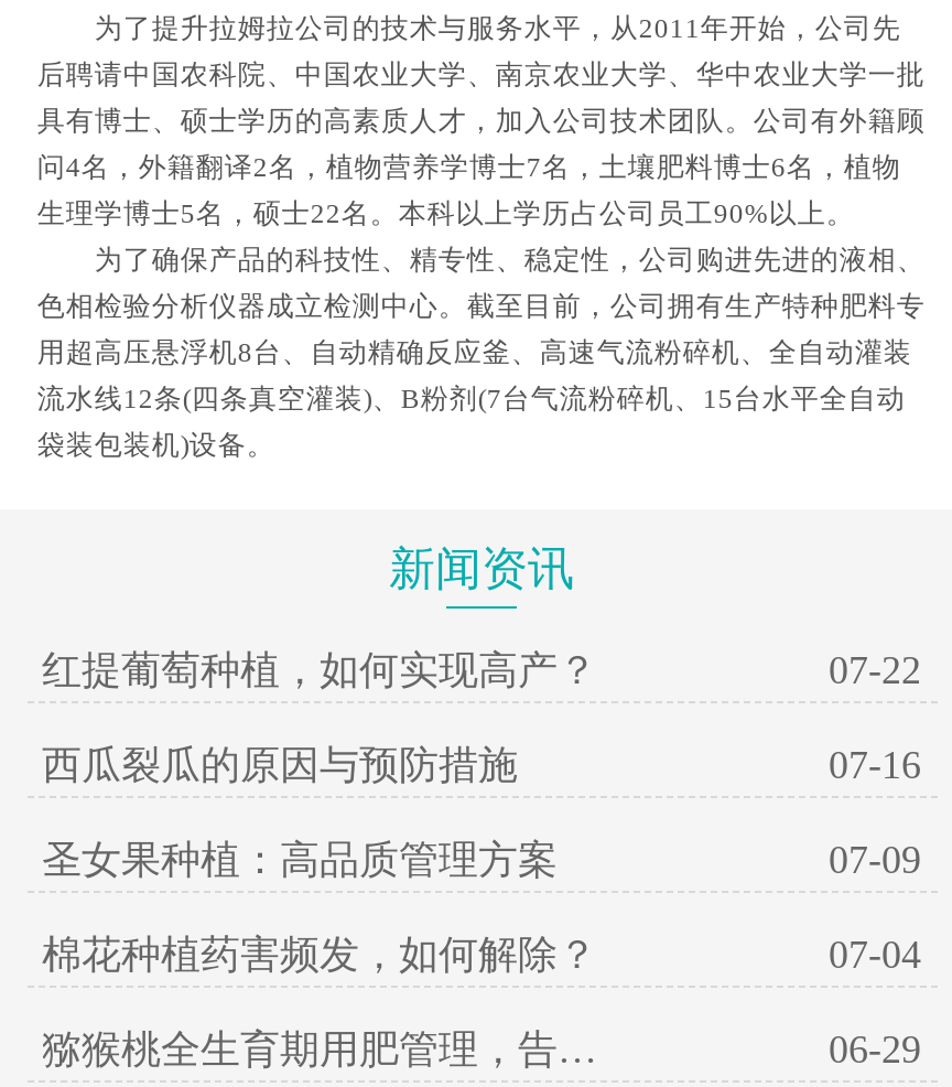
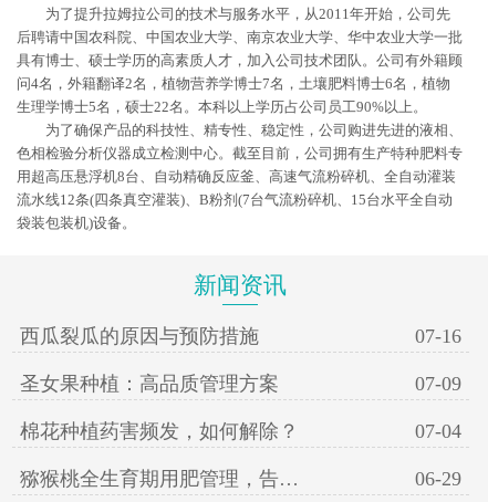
- 红提葡萄种植，如何实现高产？
- 07-22
